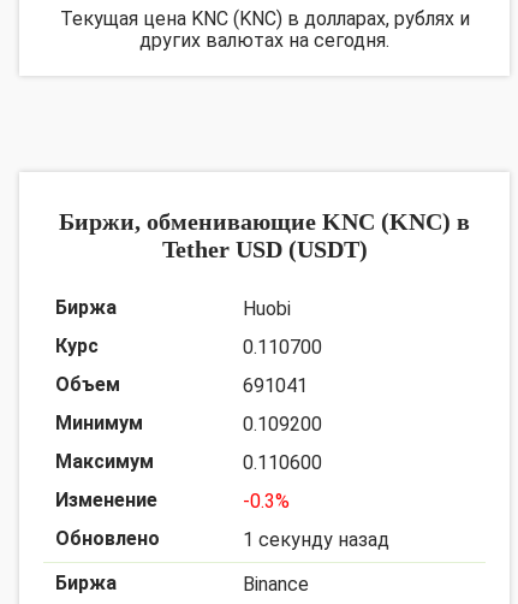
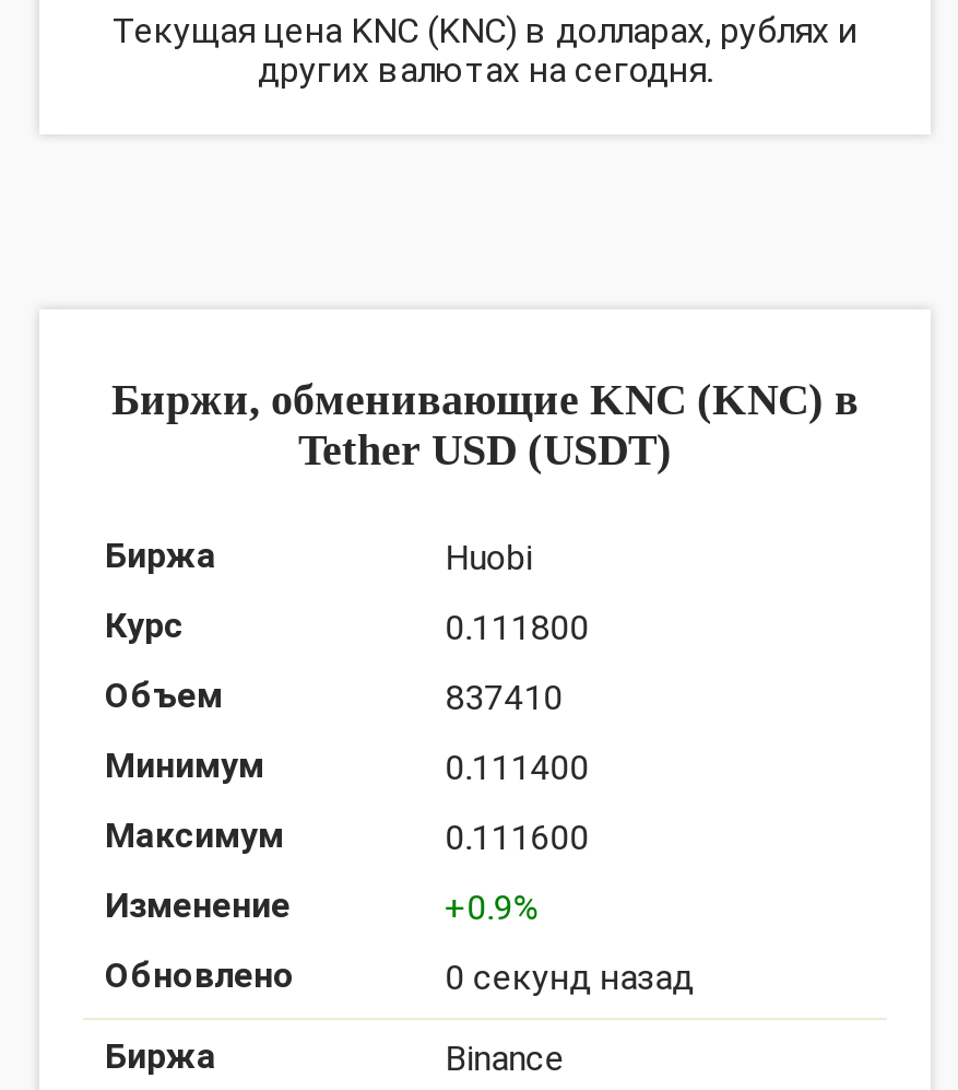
- 0.110700
+ 0.111800

- 691041
+ 837410

- 0.109200
+ 0.111400

- 0.110600
+ 0.111600

- -0.3%
+ +0.9%

- 1 секунду назад
+ 0 секунд назад
